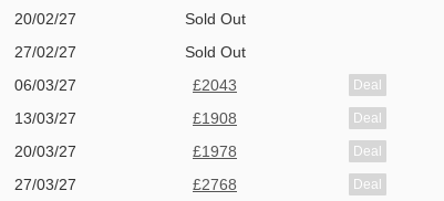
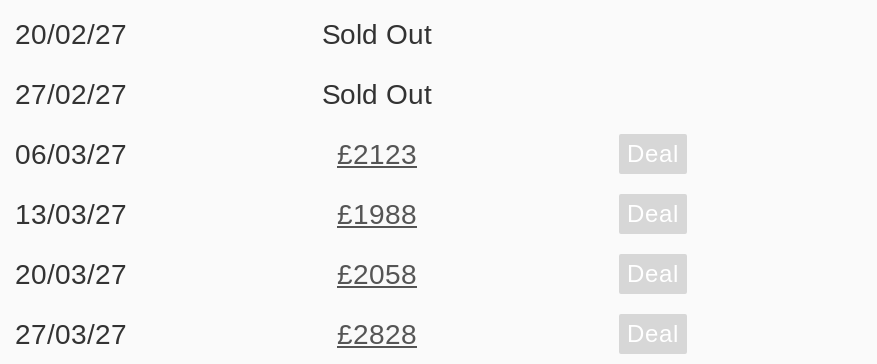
- £2043
+ £2123

- £1908
+ £1988

- £1978
+ £2058

- £2768
+ £2828
